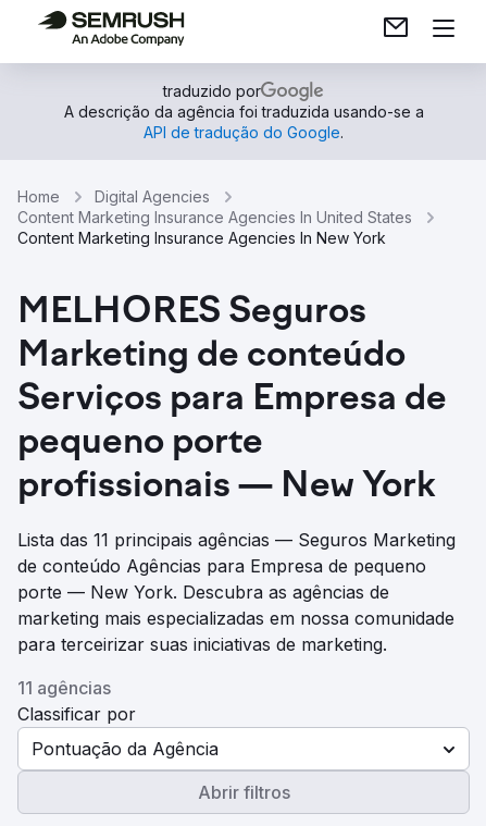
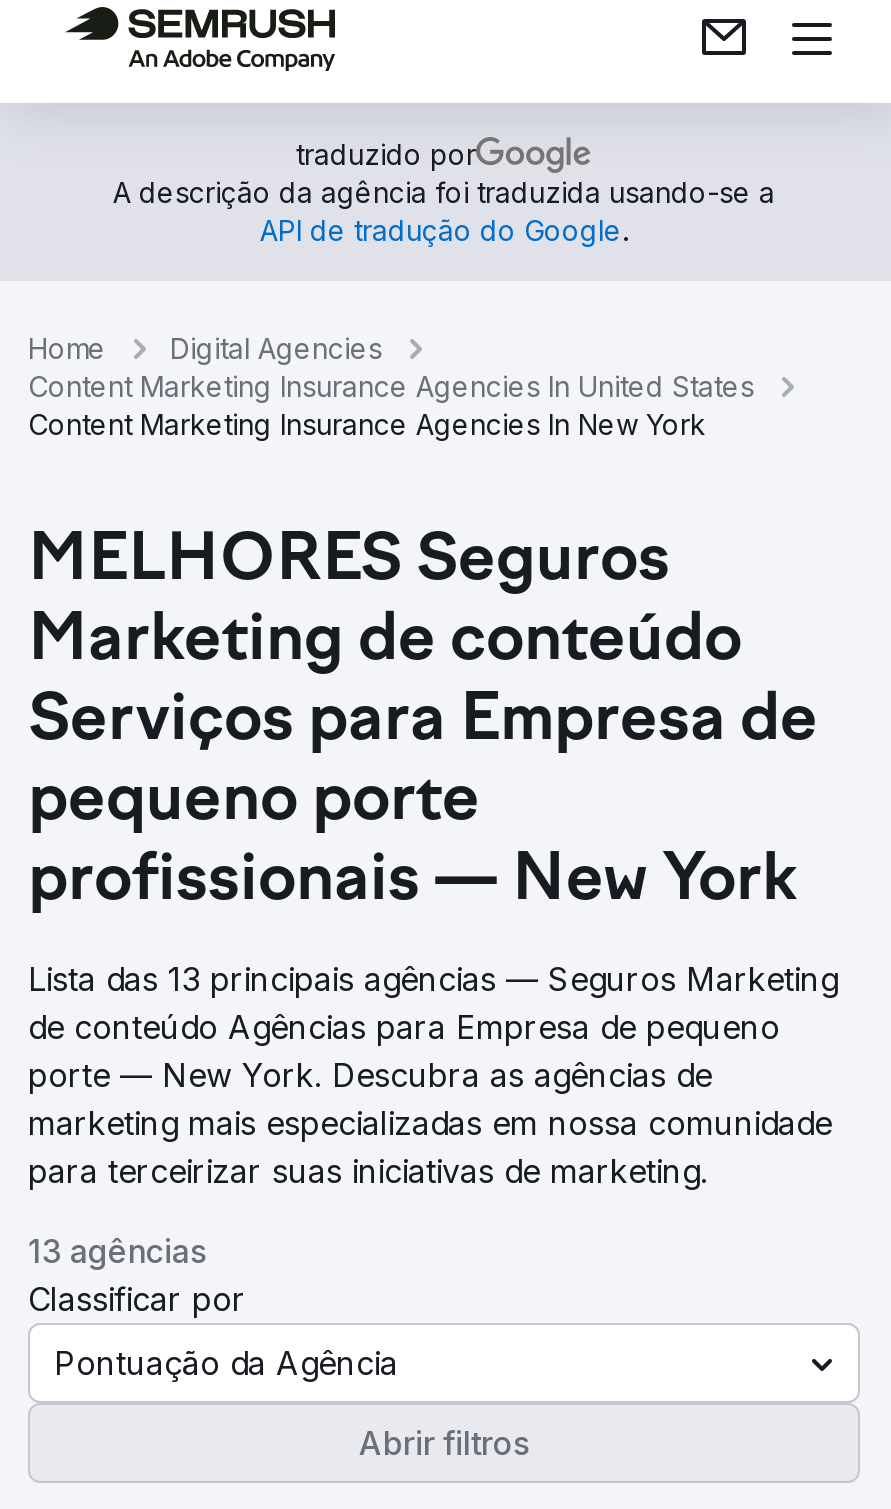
- Lista das 11 principais agências — Seguros Marketing
+ Lista das 13 principais agências — Seguros Marketing

- 11 agências
+ 13 agências
